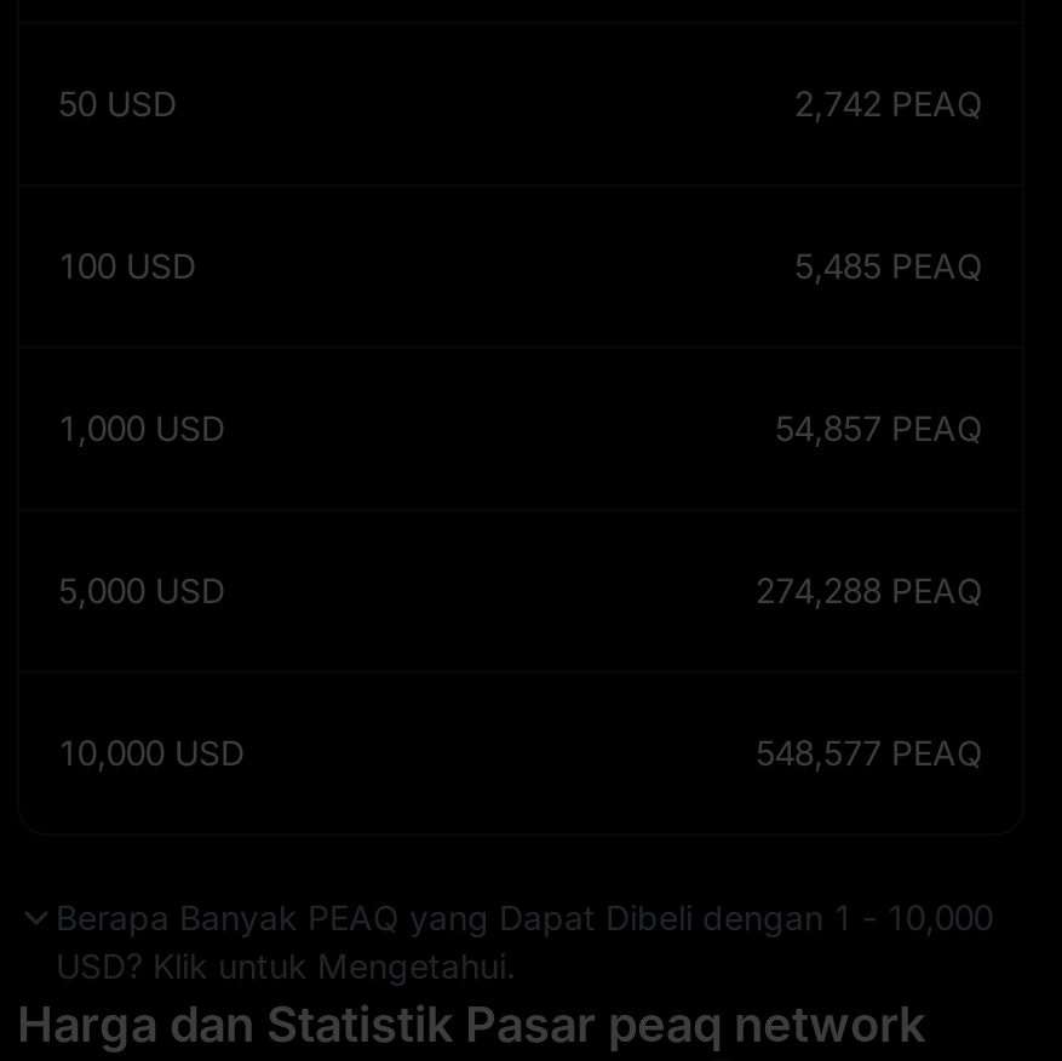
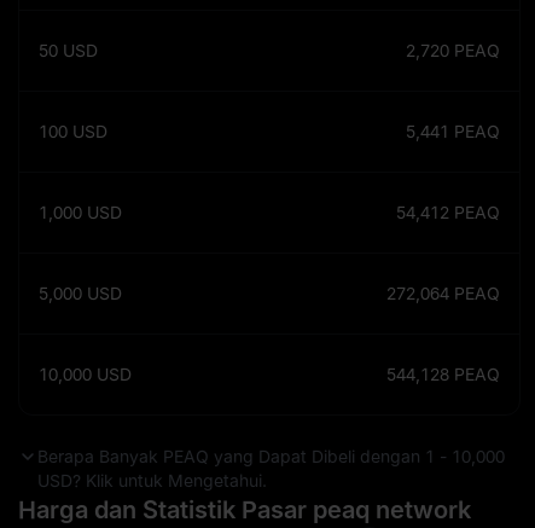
- 2,742 PEAQ
+ 2,720 PEAQ

- 5,485 PEAQ
+ 5,441 PEAQ

- 54,857 PEAQ
+ 54,412 PEAQ

- 274,288 PEAQ
+ 272,064 PEAQ

- 548,577 PEAQ
+ 544,128 PEAQ
